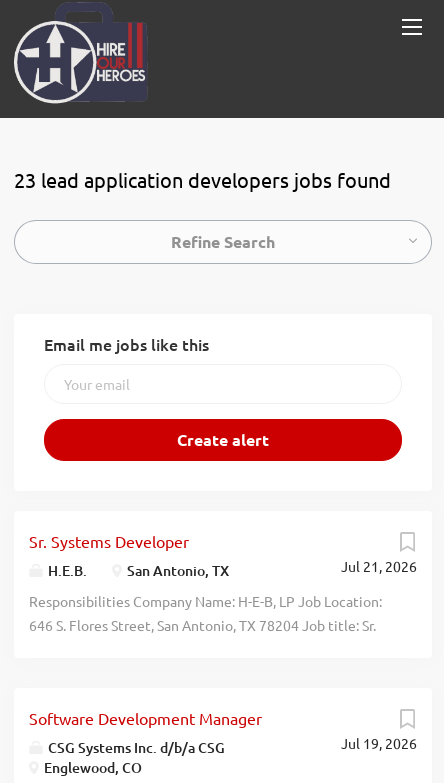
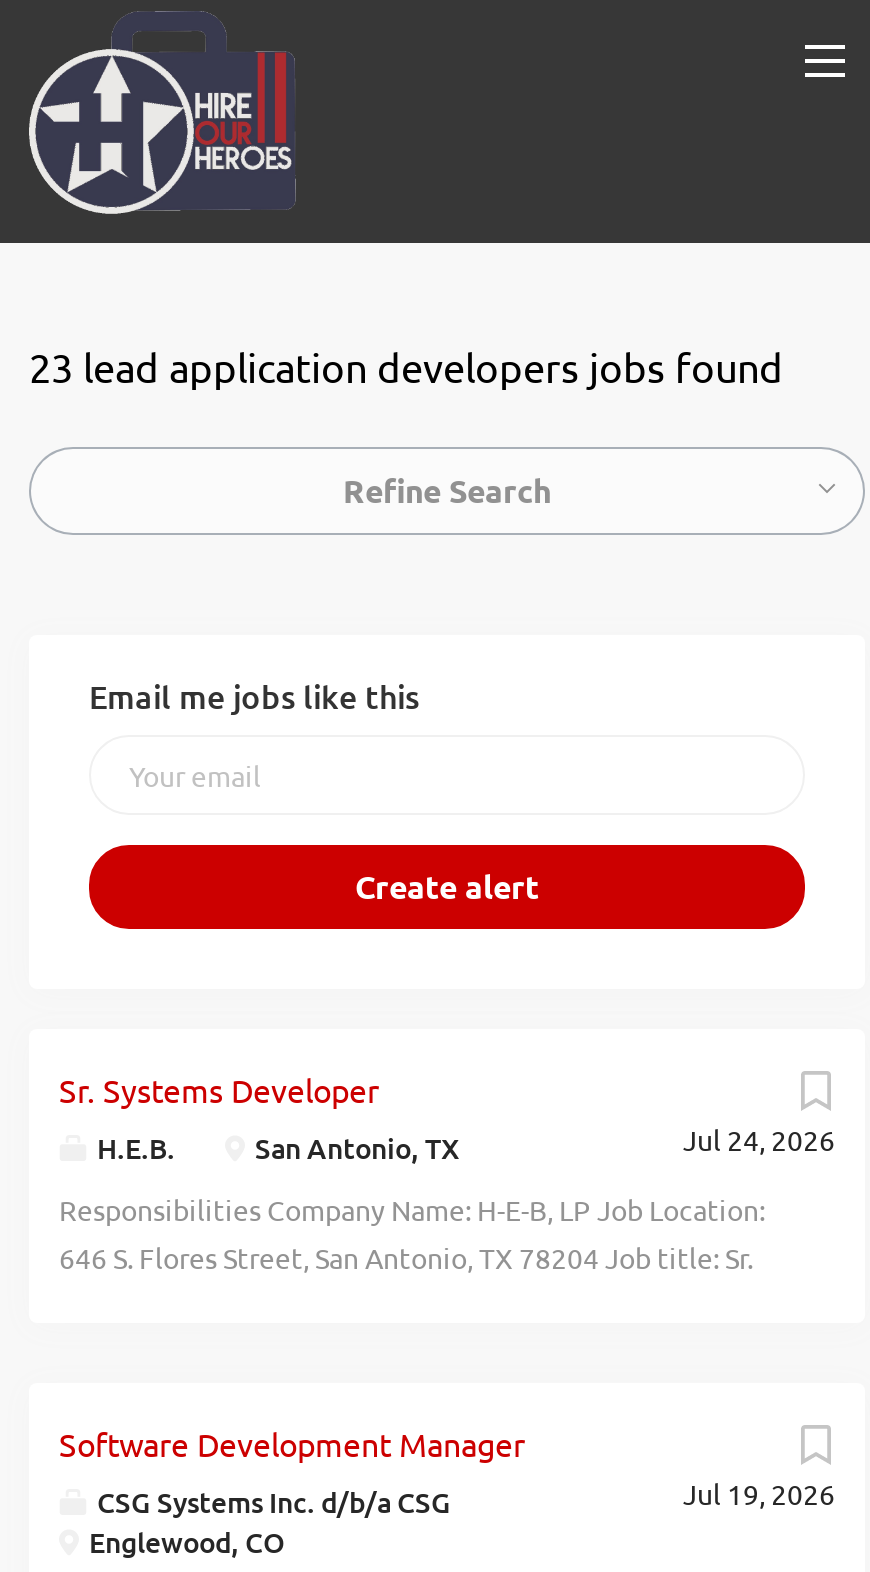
- Jul 21, 2026
+ Jul 24, 2026
